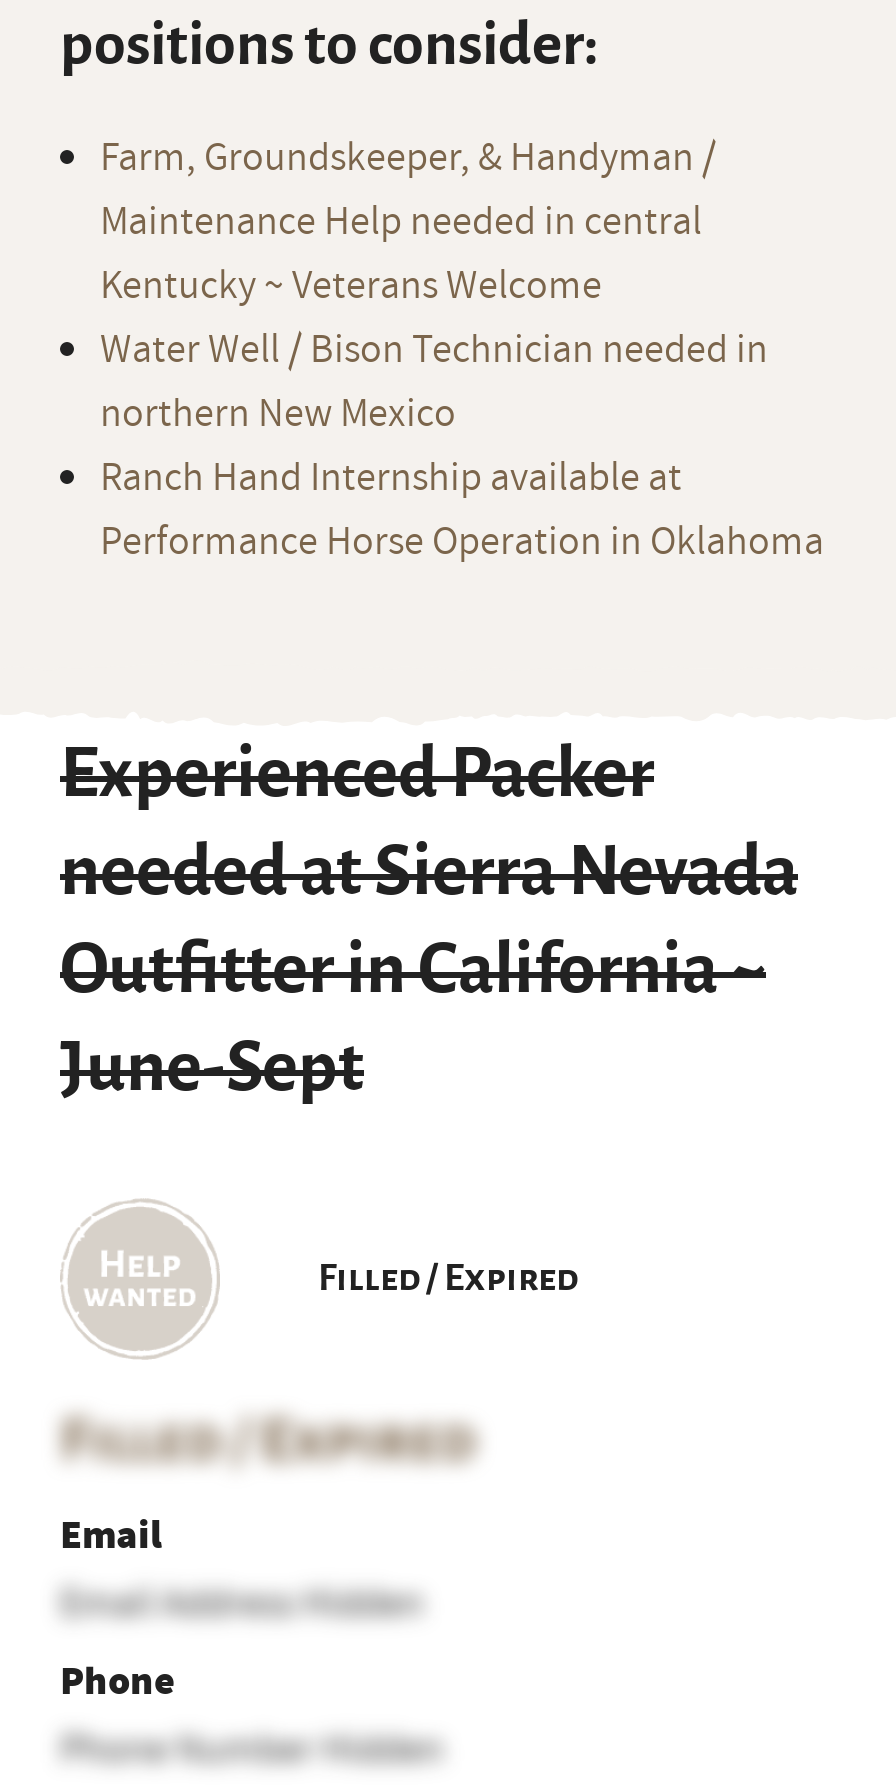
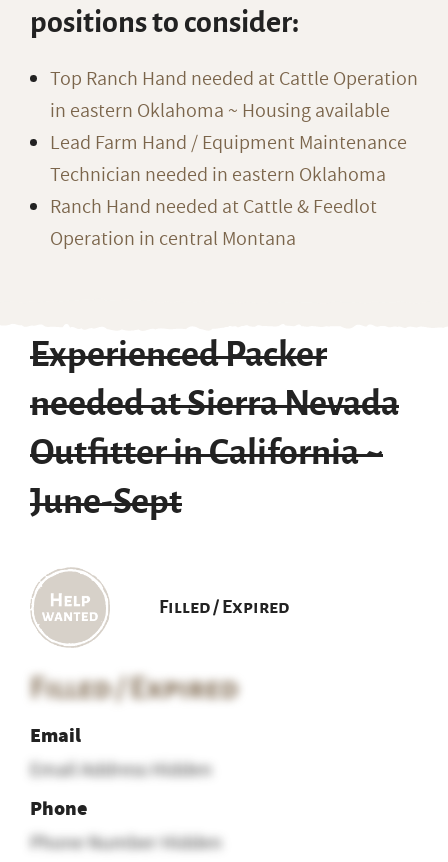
- Farm, Groundskeeper, & Handyman /
- Maintenance Help needed in central
- Kentucky ~ Veterans Welcome
- Water Well / Bison Technician needed in
- northern New Mexico
- Ranch Hand Internship available at
- Performance Horse Operation in Oklahoma
+ Top Ranch Hand needed at Cattle Operation
+ in eastern Oklahoma ~ Housing available
+ Lead Farm Hand / Equipment Maintenance
+ Technician needed in eastern Oklahoma
+ Ranch Hand needed at Cattle & Feedlot
+ Operation in central Montana
